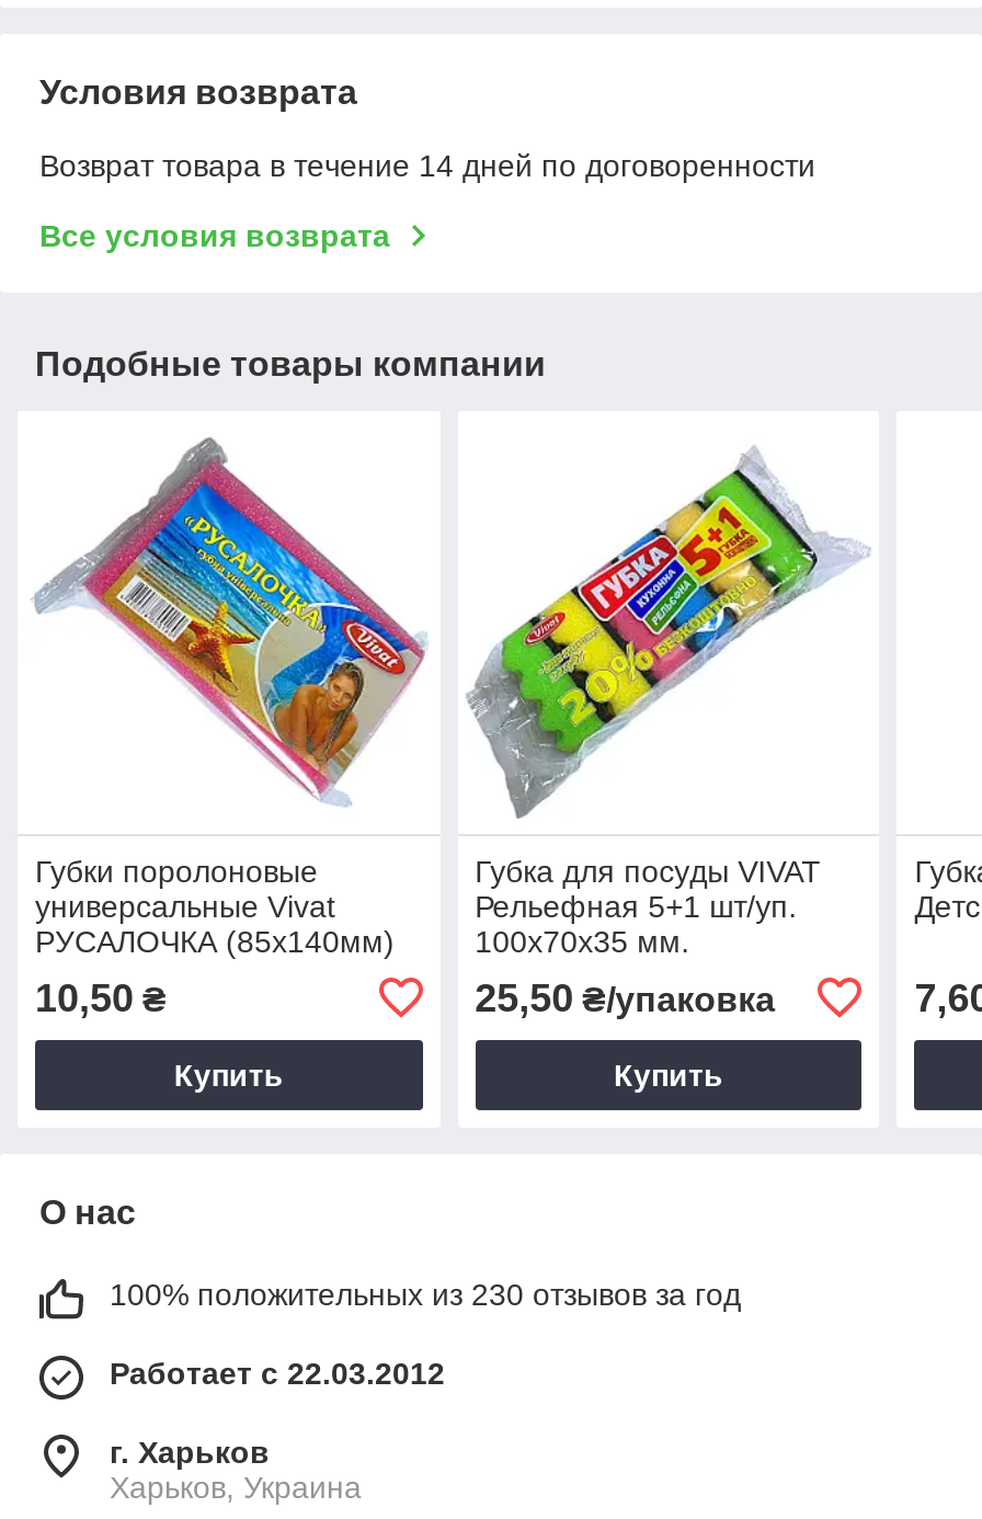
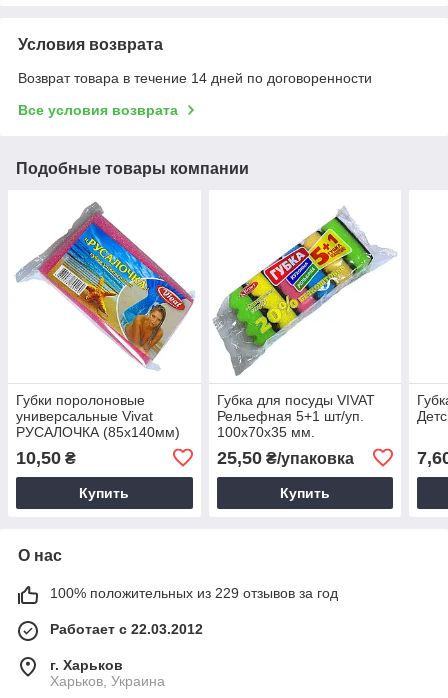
- 100% положительных из 230 отзывов за год
+ 100% положительных из 229 отзывов за год
